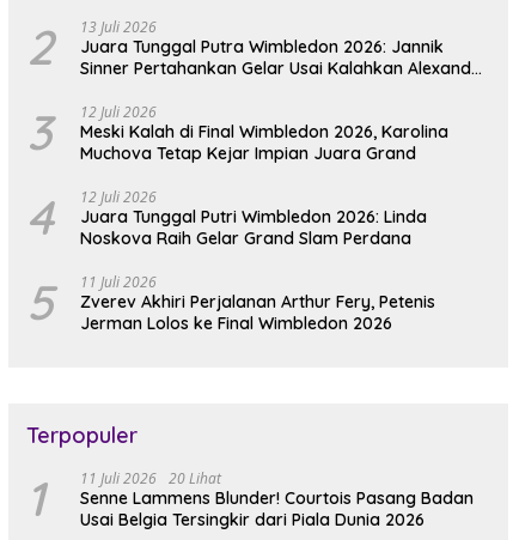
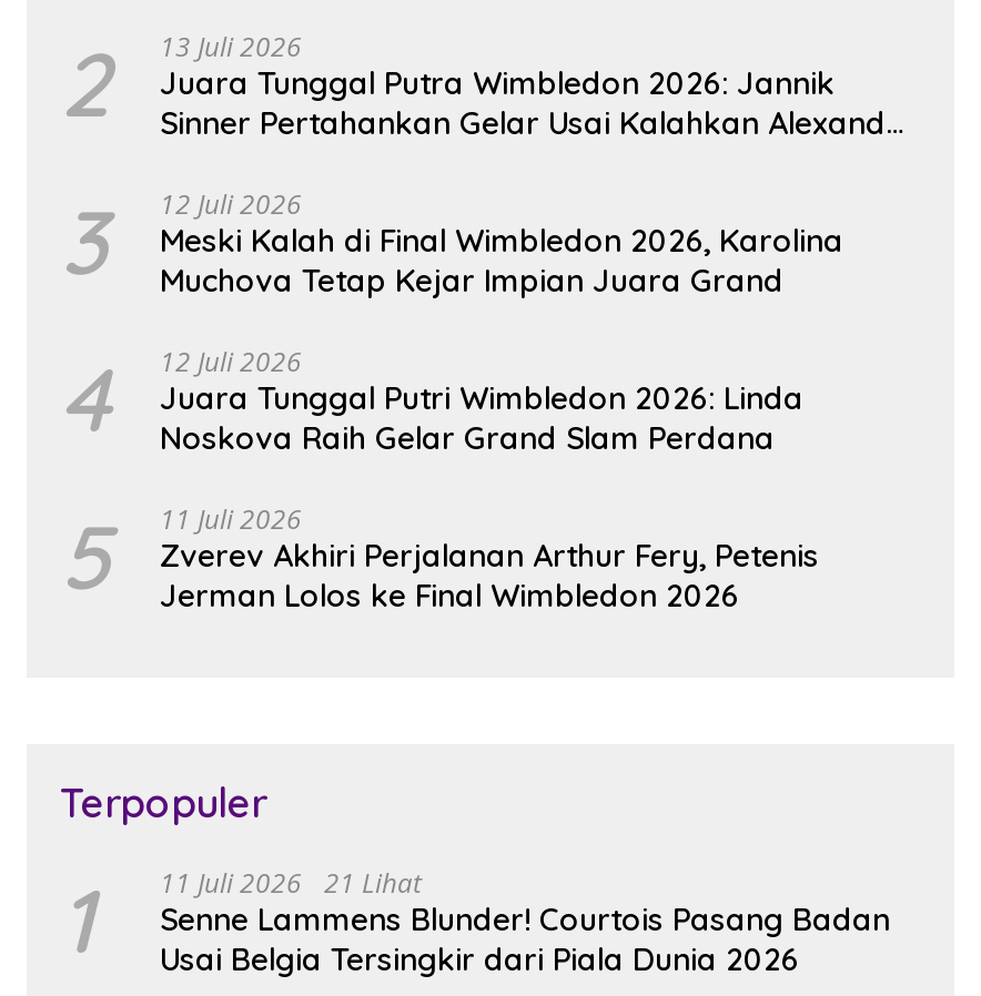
- 1 11 Juli 2026 20 Lihat Senne Lammens Blunder! Courtois Pasang Badan Usai Belgia Tersingkir dari Piala Dunia 2026
+ 1 11 Juli 2026 21 Lihat Senne Lammens Blunder! Courtois Pasang Badan Usai Belgia Tersingkir dari Piala Dunia 2026
